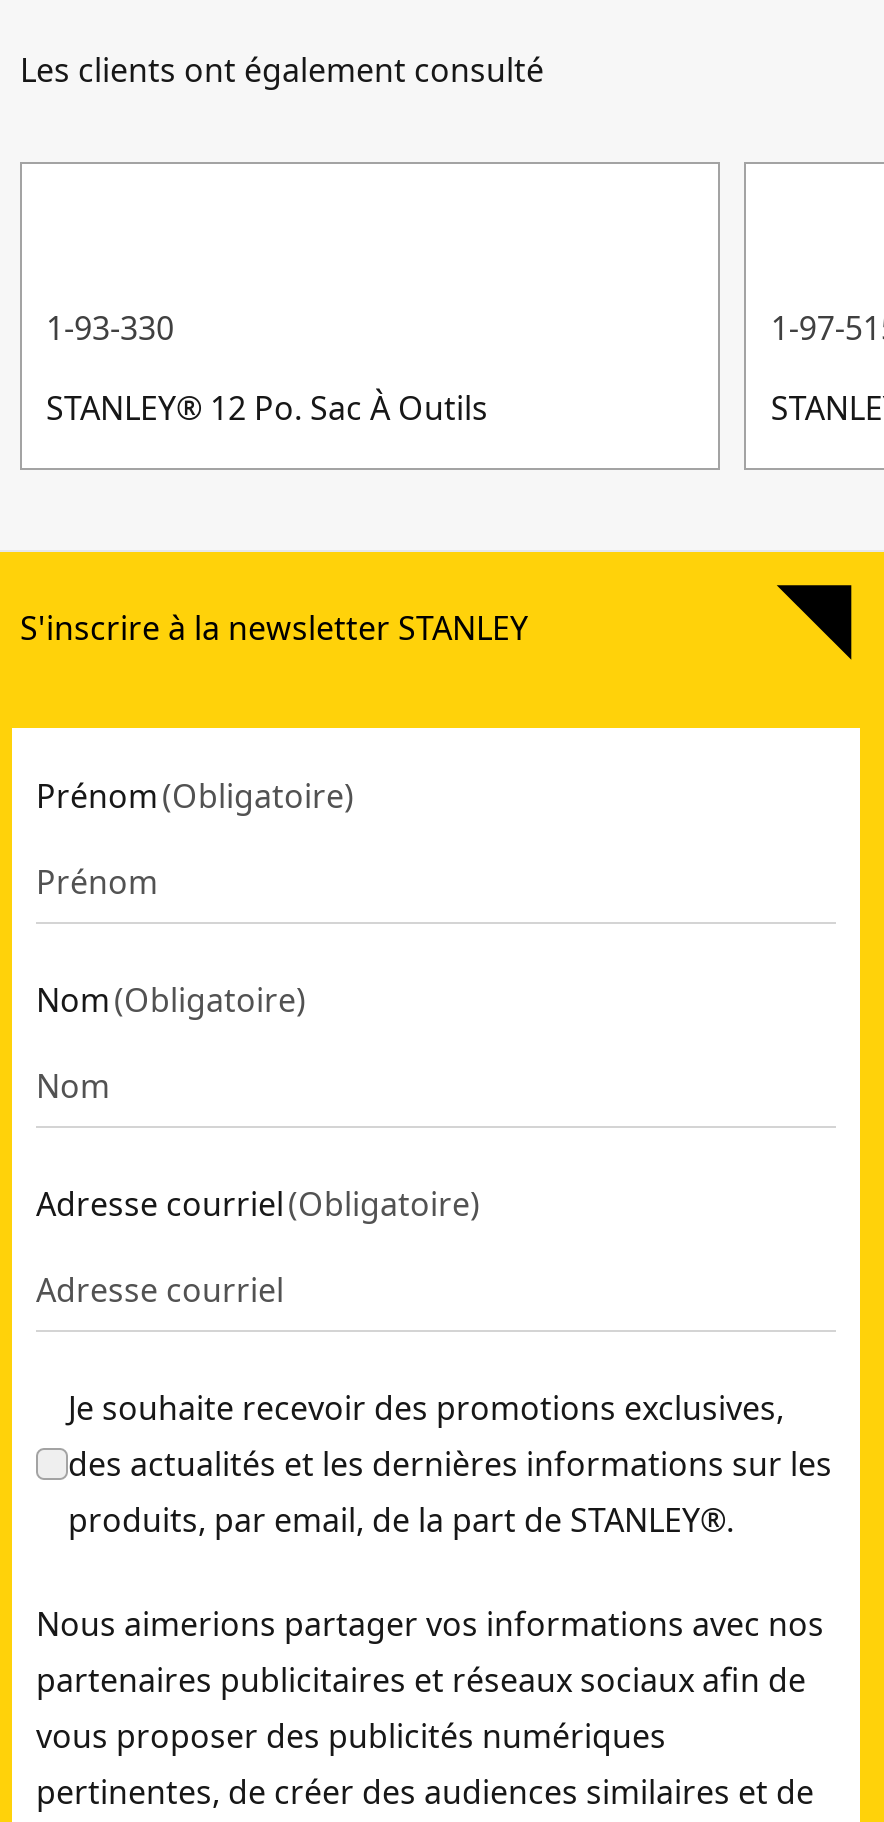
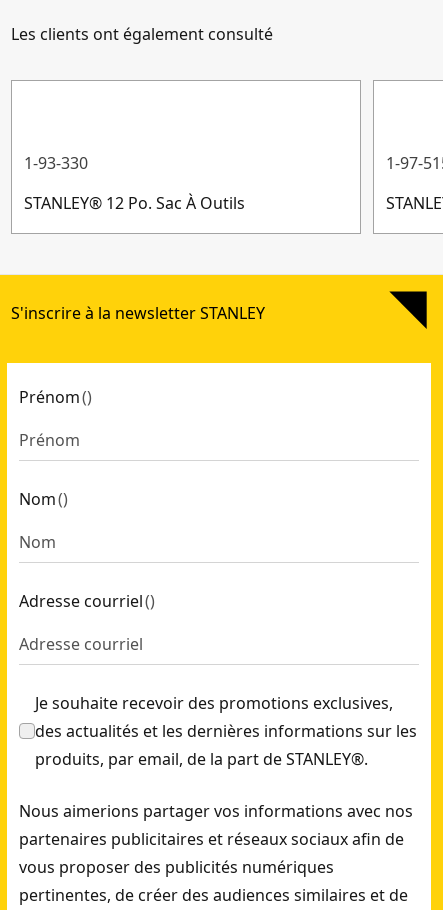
- Prénom (Obligatoire)
+ Prénom ()

- Nom (Obligatoire)
+ Nom ()

- Adresse courriel (Obligatoire)
+ Adresse courriel ()
